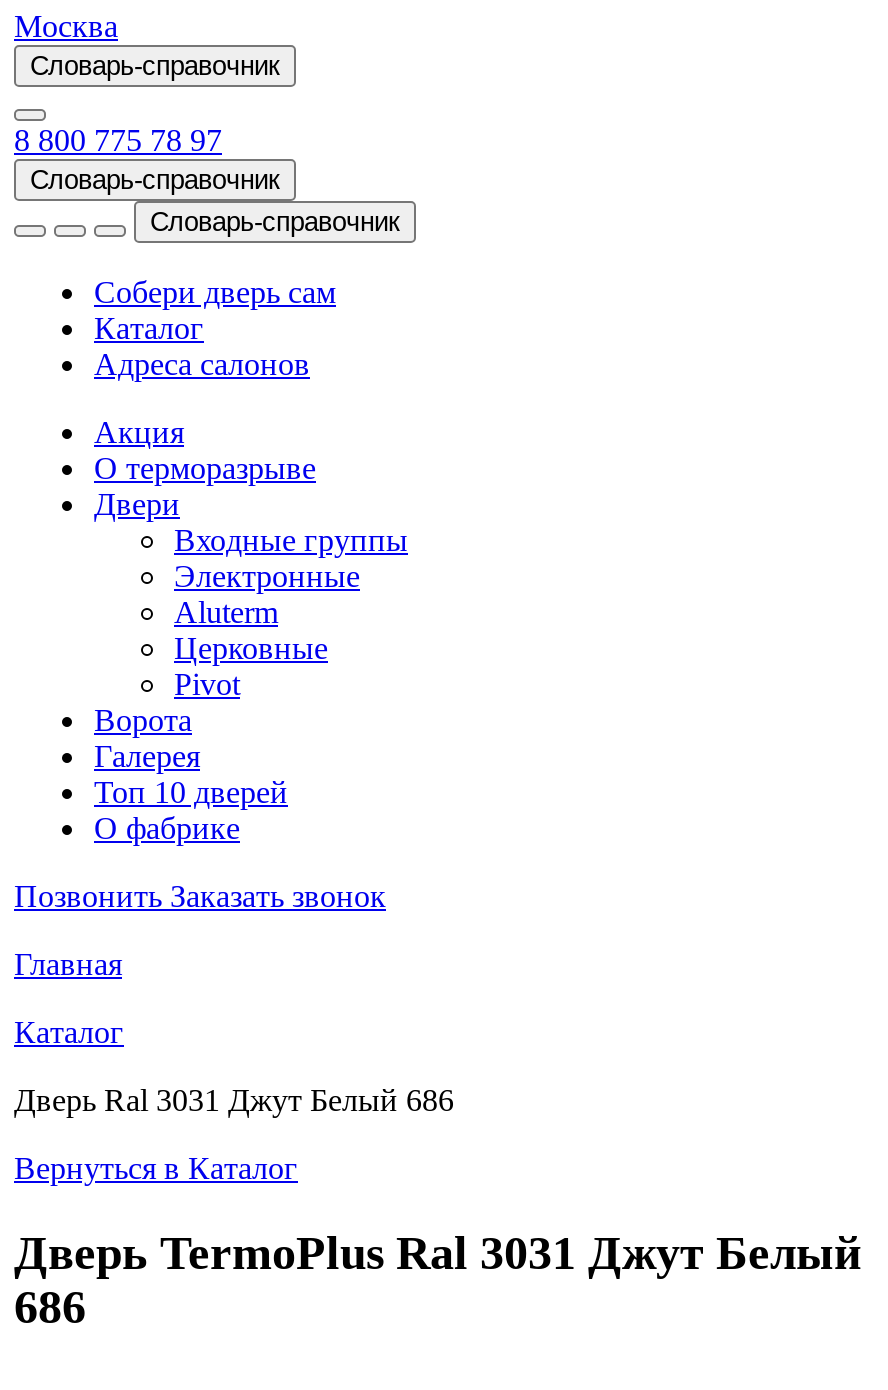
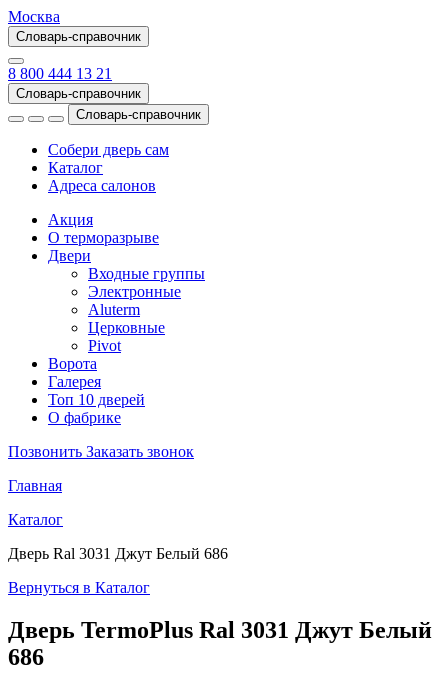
- 8 800 775 78 97
+ 8 800 444 13 21
